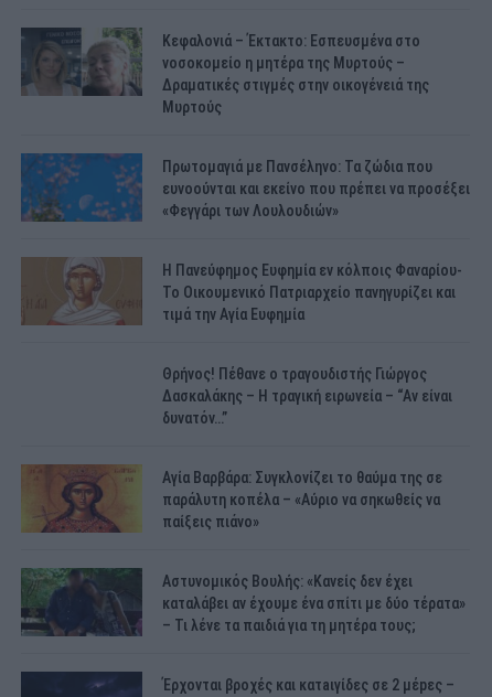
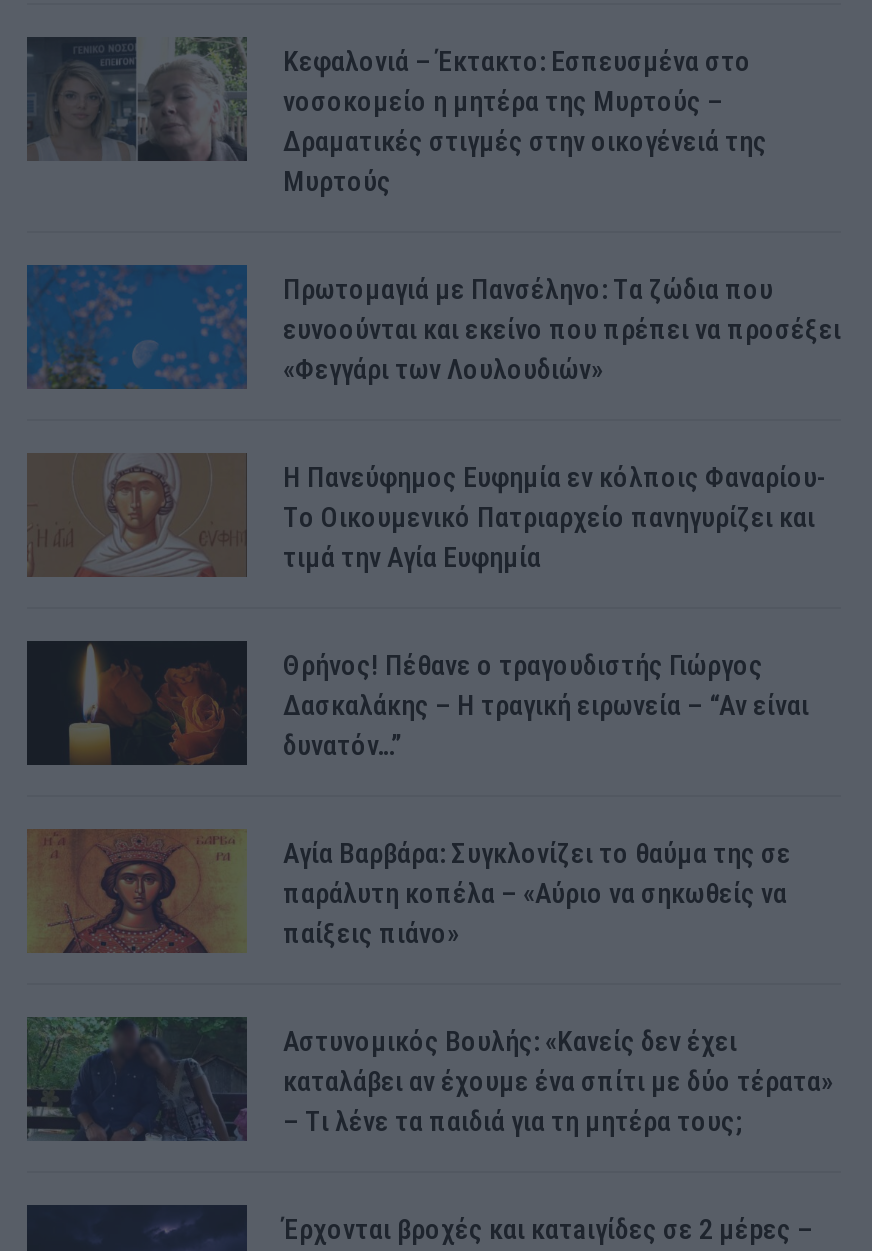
+ [image]
